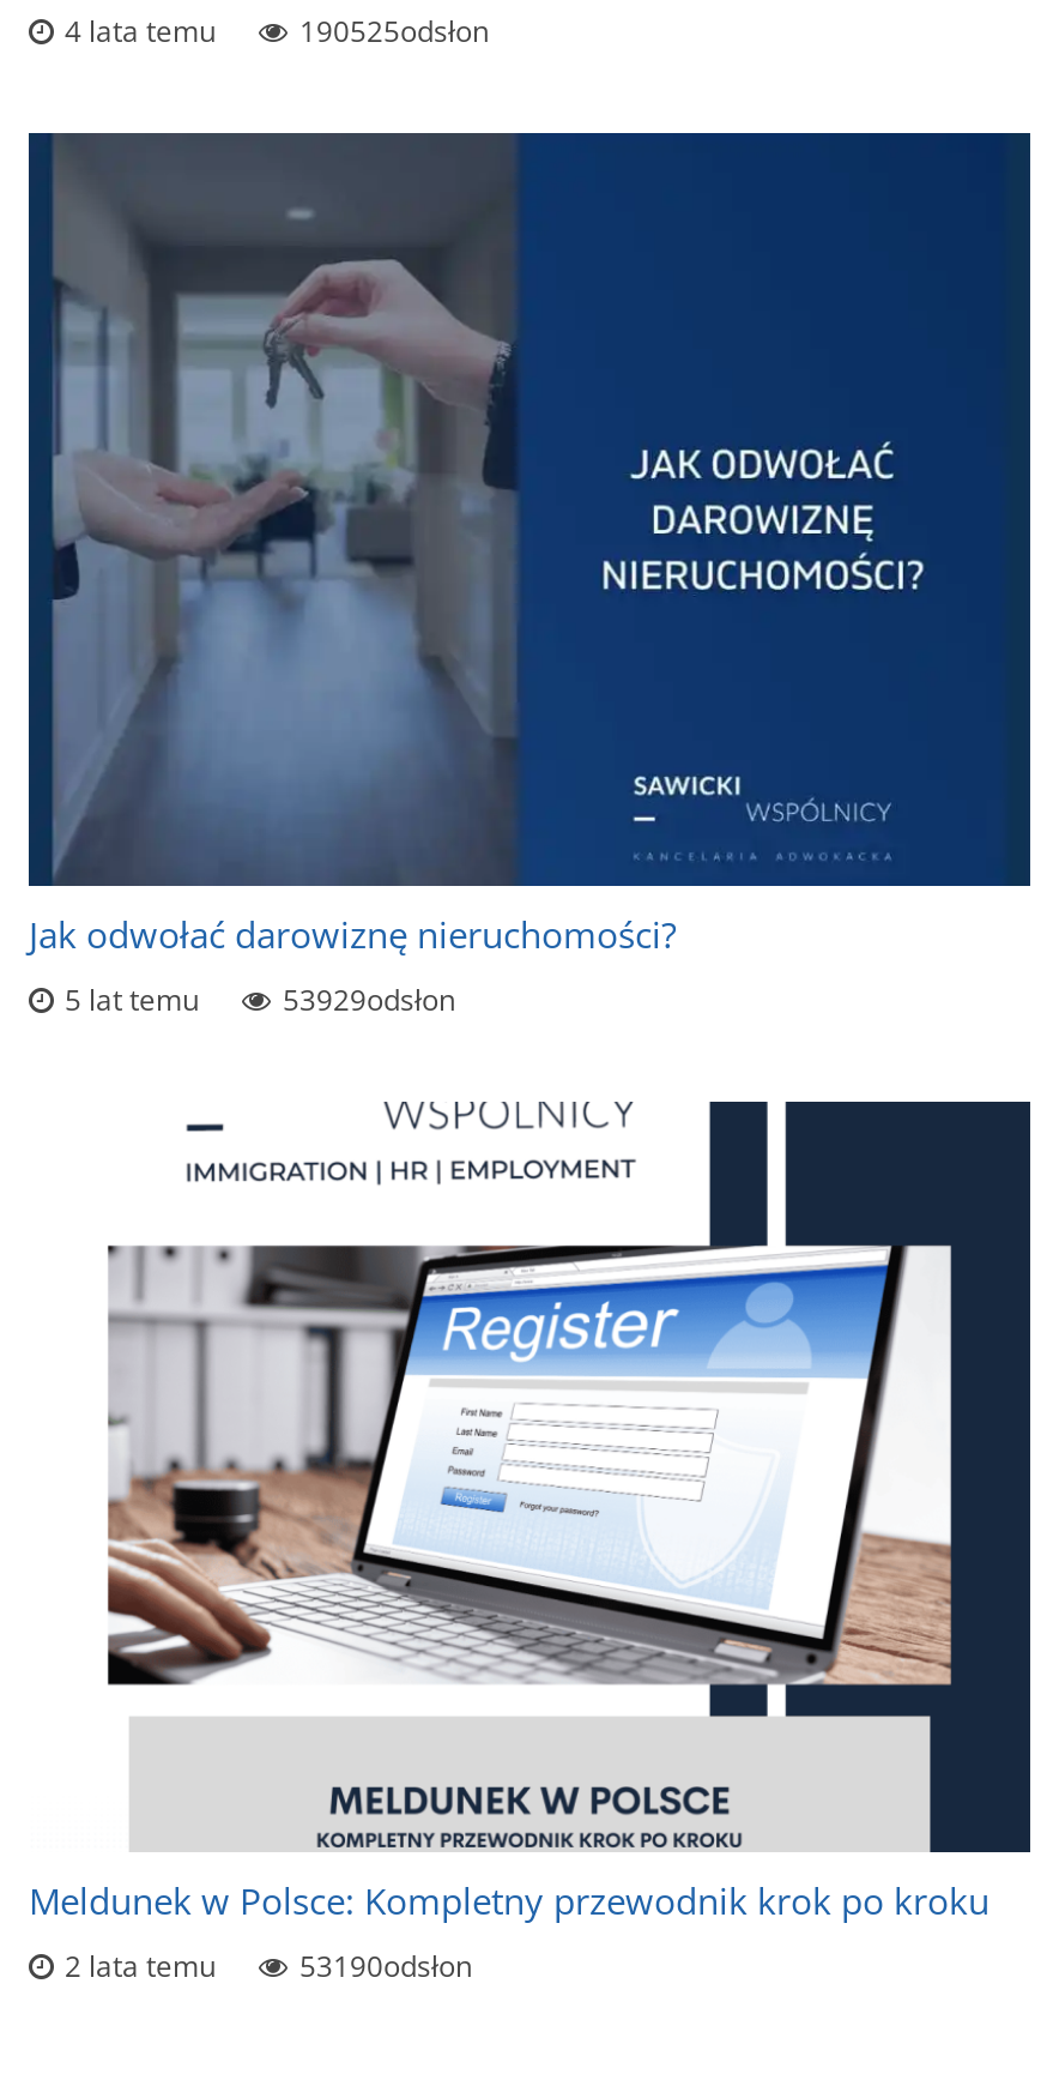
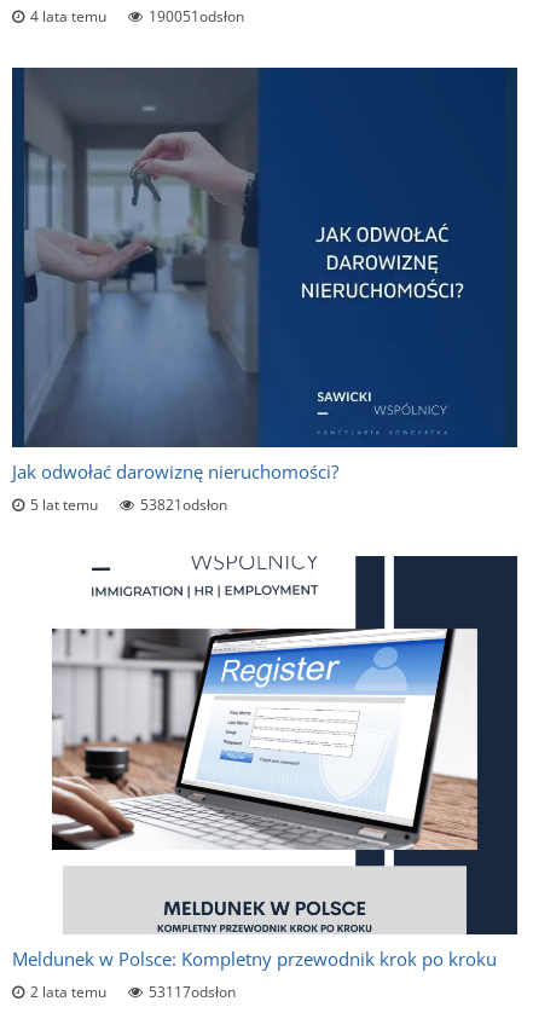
- 190525odsłon
+ 190051odsłon

- 53929odsłon
+ 53821odsłon

- 53190odsłon
+ 53117odsłon
